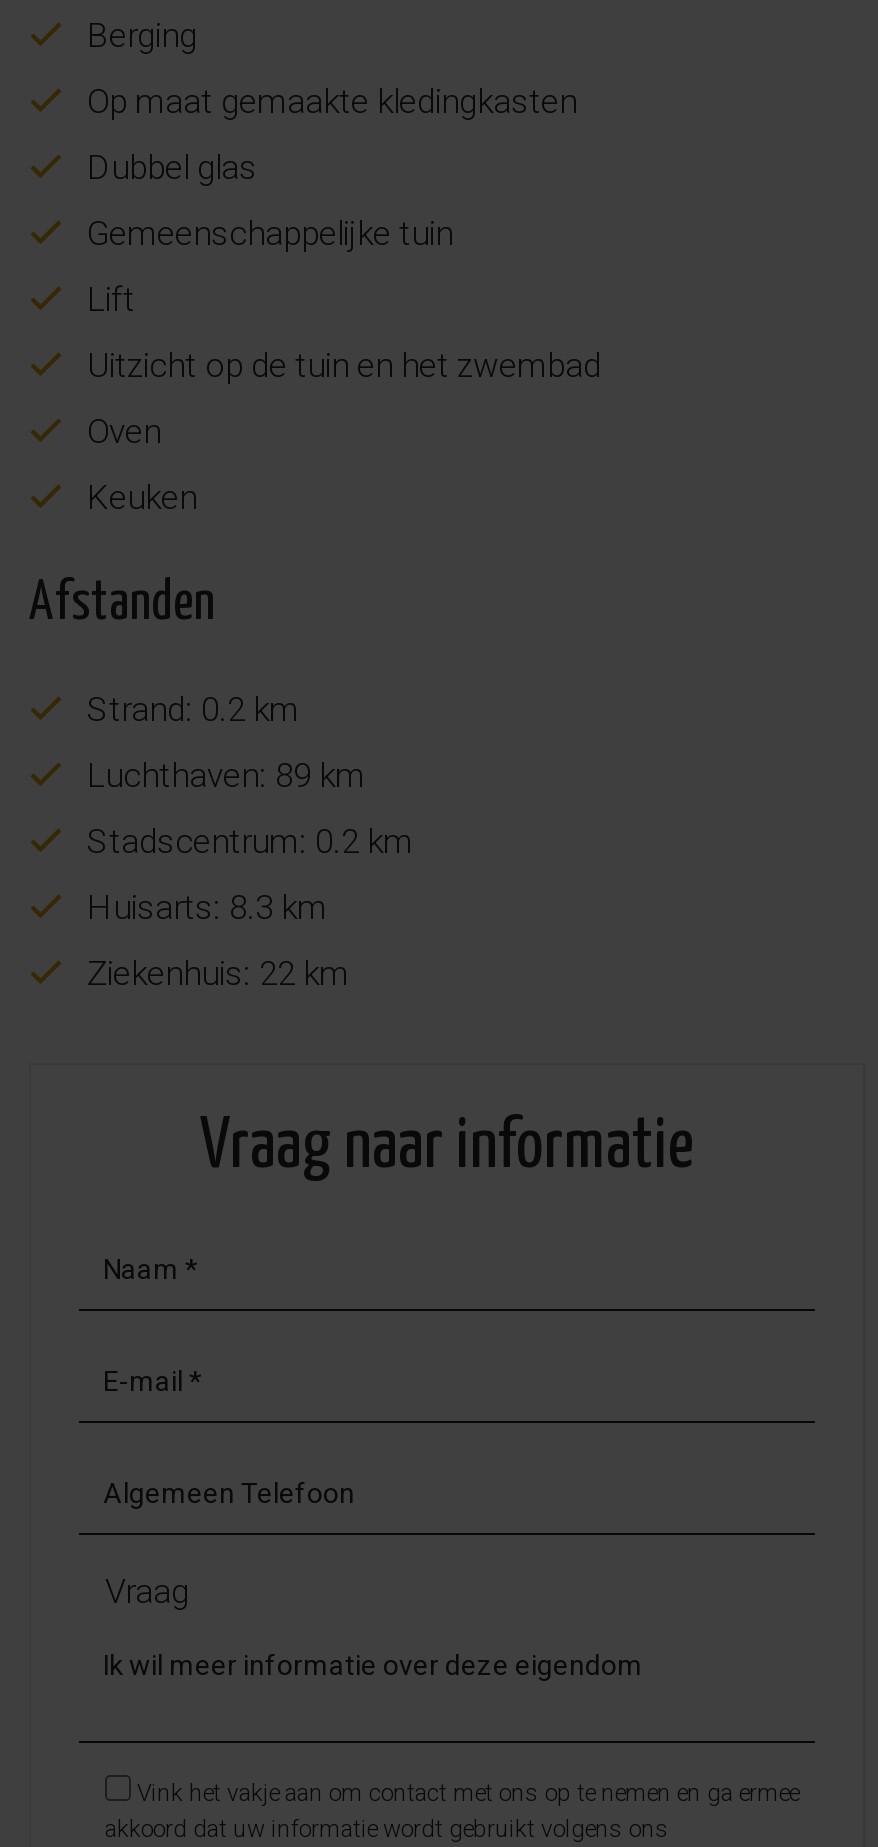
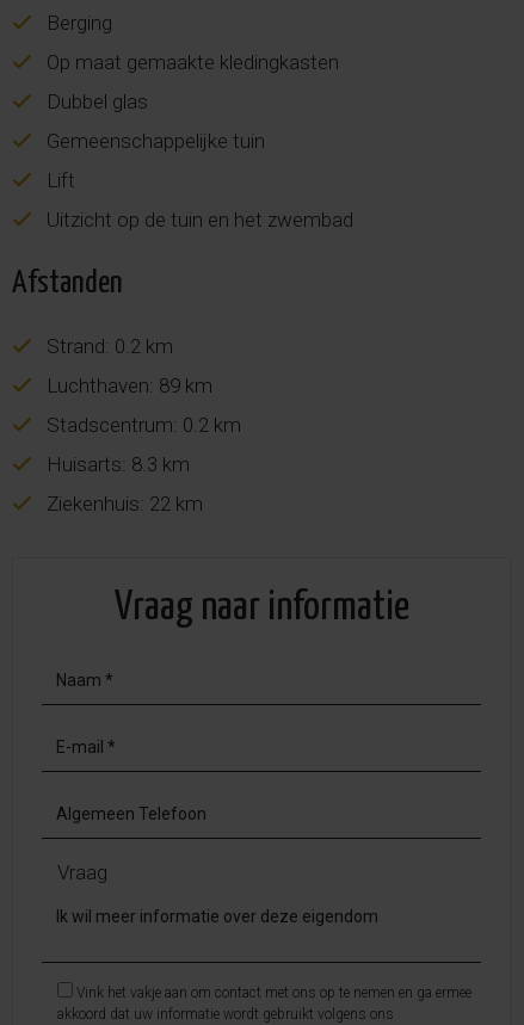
- Oven
- Keuken
